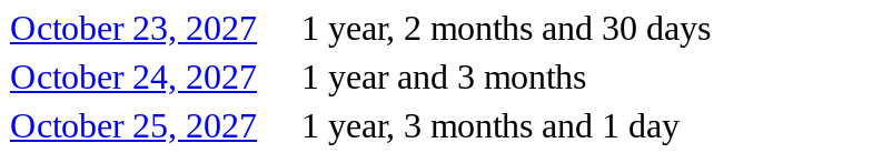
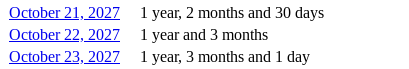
- October 23, 2027 1 year, 2 months and 30 days
+ October 21, 2027 1 year, 2 months and 30 days

- October 24, 2027 1 year and 3 months
+ October 22, 2027 1 year and 3 months

- October 25, 2027 1 year, 3 months and 1 day
+ October 23, 2027 1 year, 3 months and 1 day
